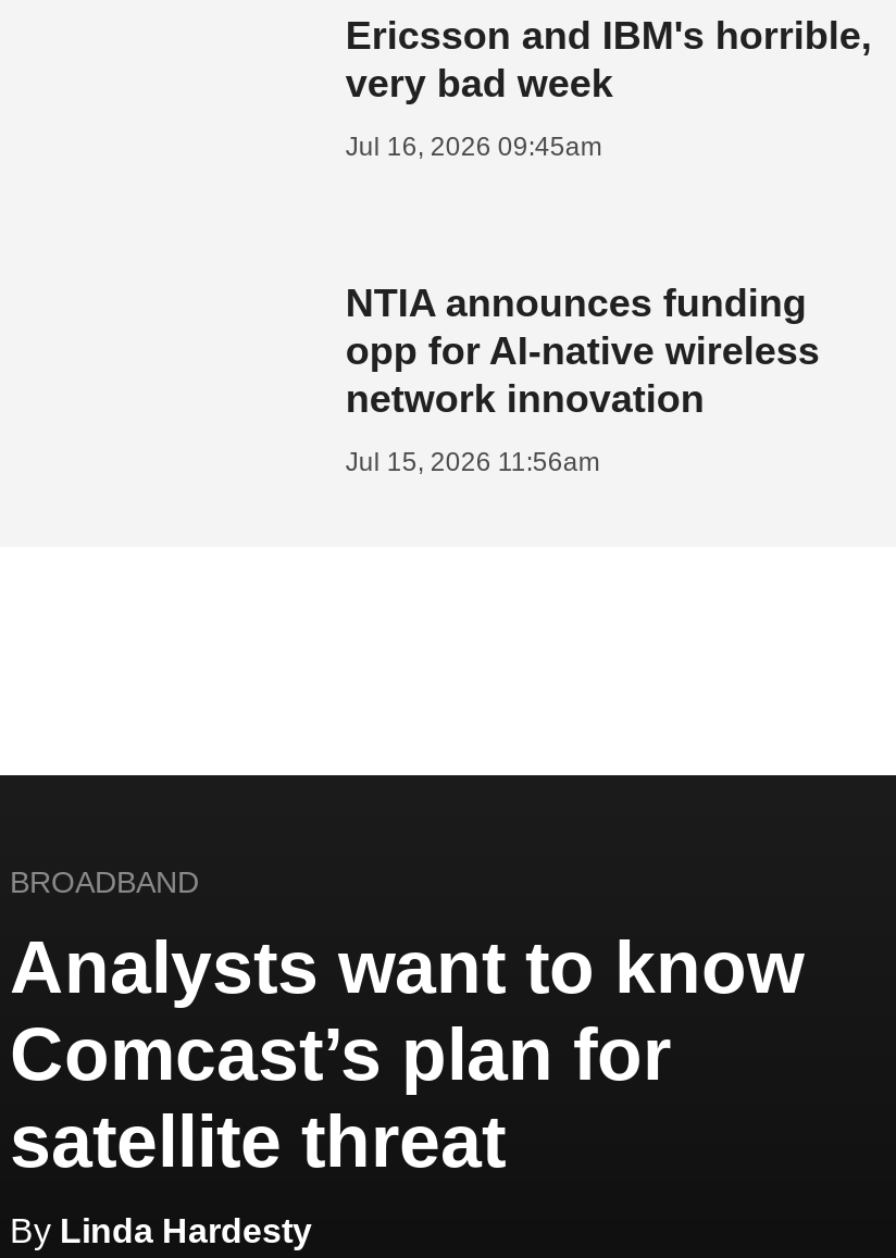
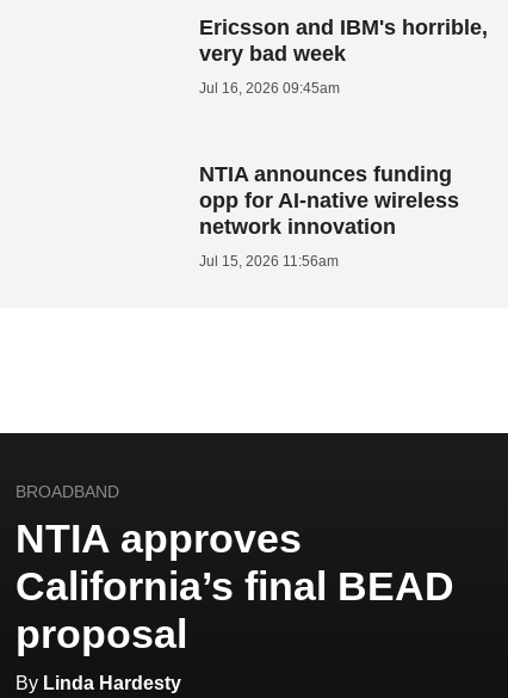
- Analysts want to know
- Comcast’s plan for
- satellite threat
+ NTIA approves
+ California’s final BEAD
+ proposal
